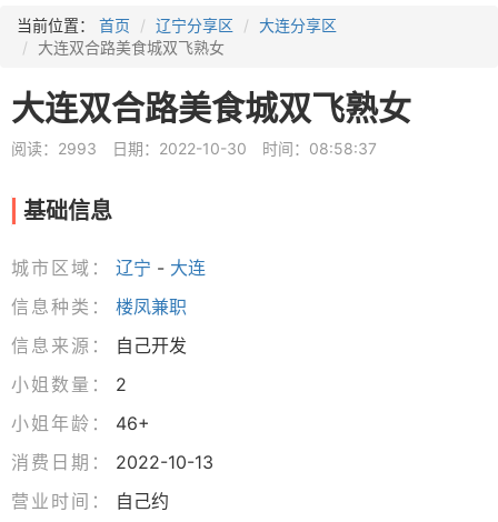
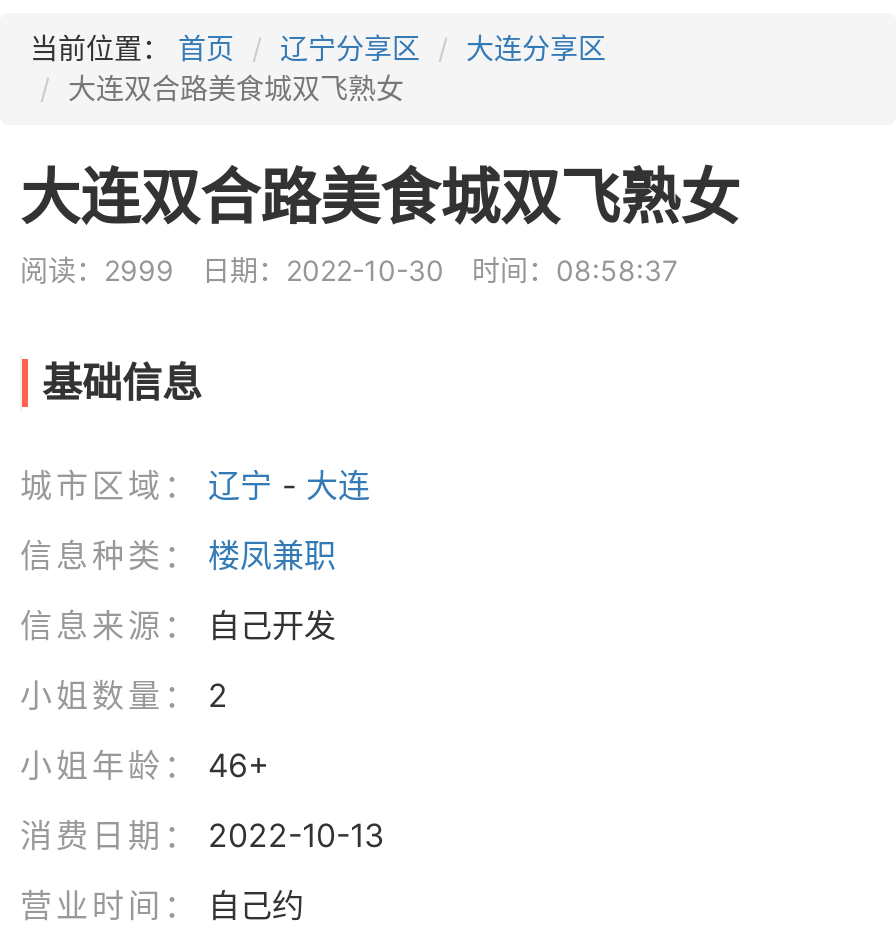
- 阅读：2993 日期：2022-10-30 时间：08:58:37
+ 阅读：2999 日期：2022-10-30 时间：08:58:37
